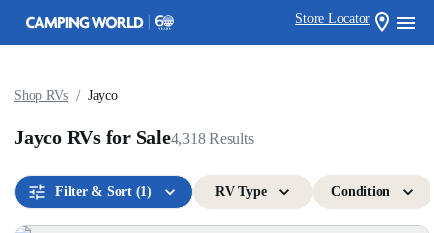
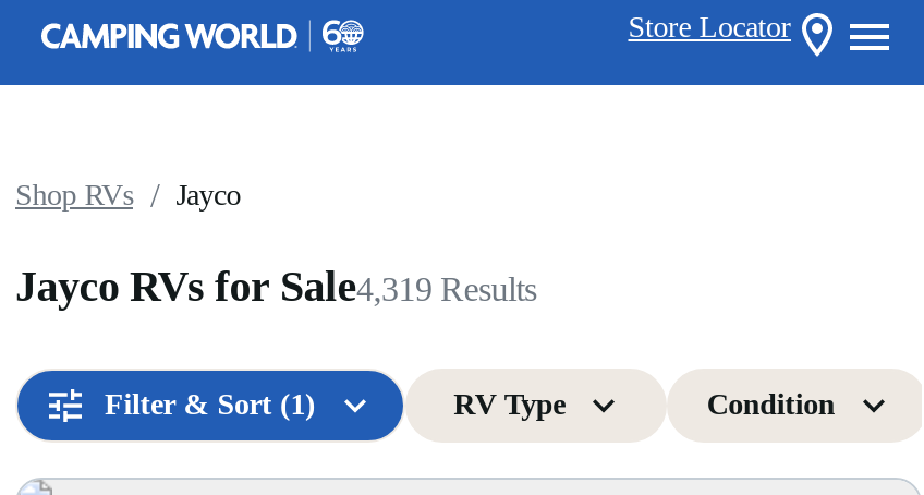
- Jayco RVs for Sale4,318 Results
+ Jayco RVs for Sale4,319 Results
